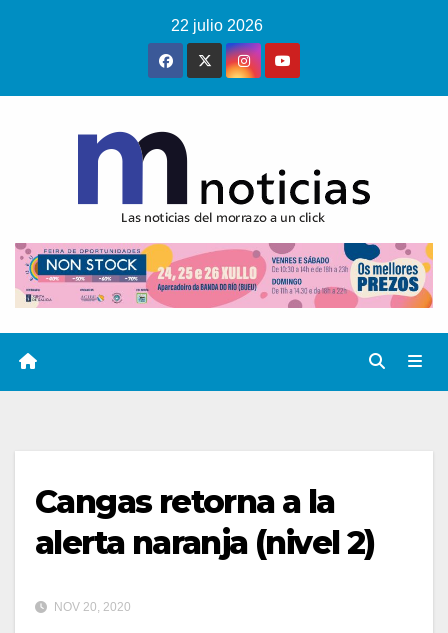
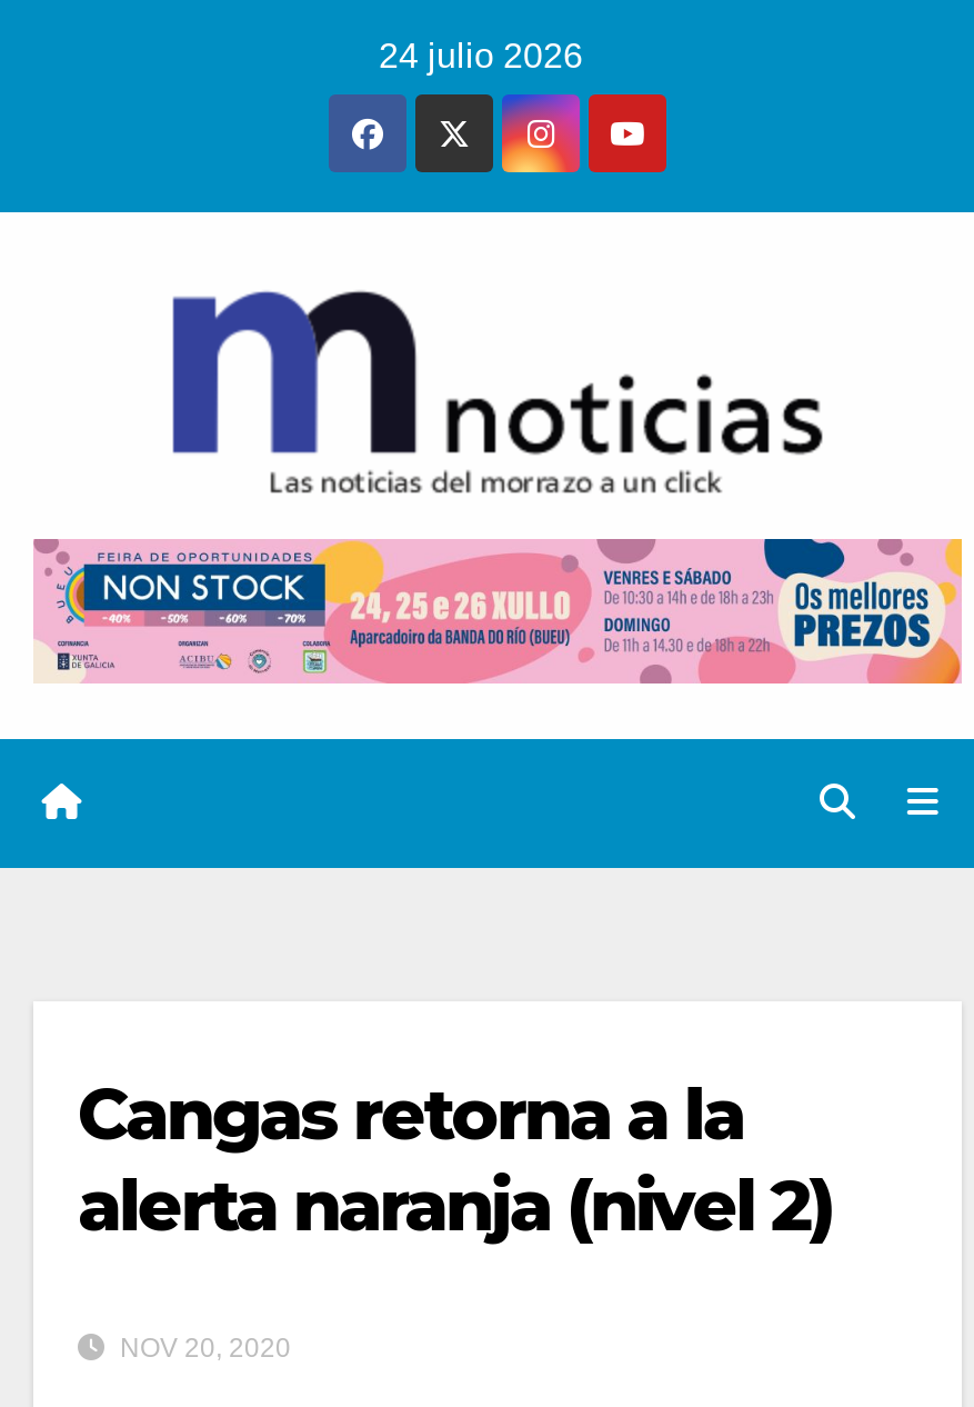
- 22 julio 2026
+ 24 julio 2026
